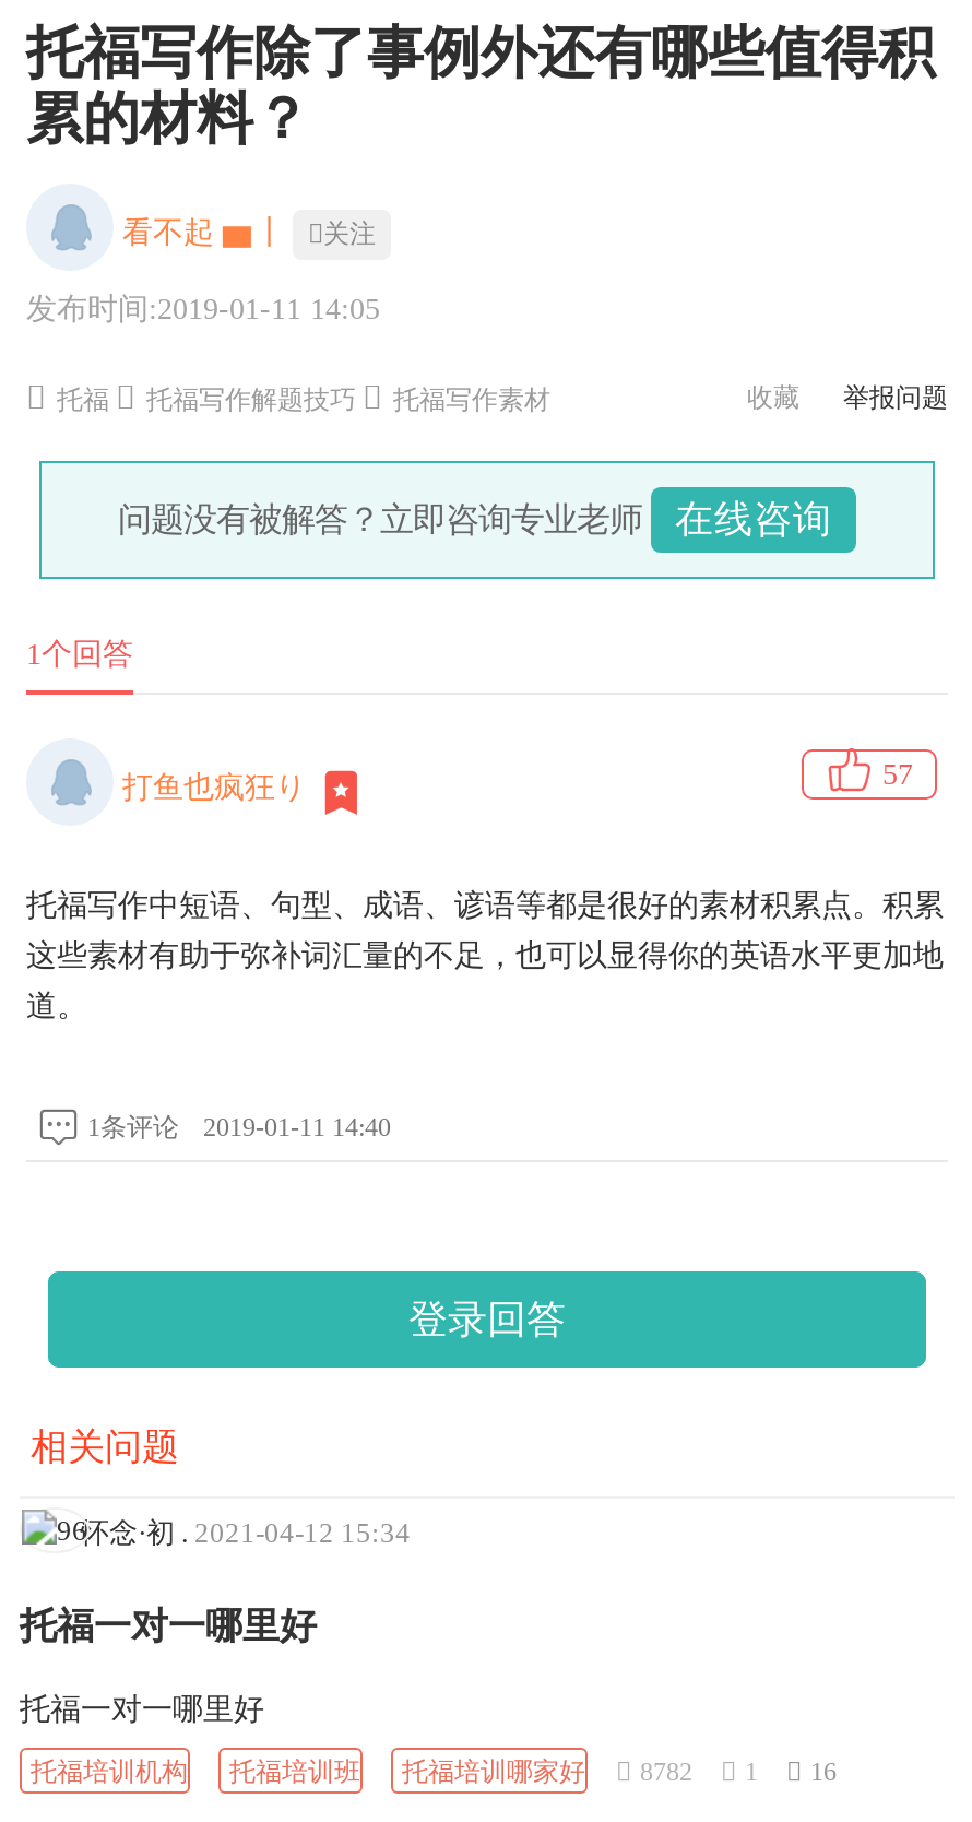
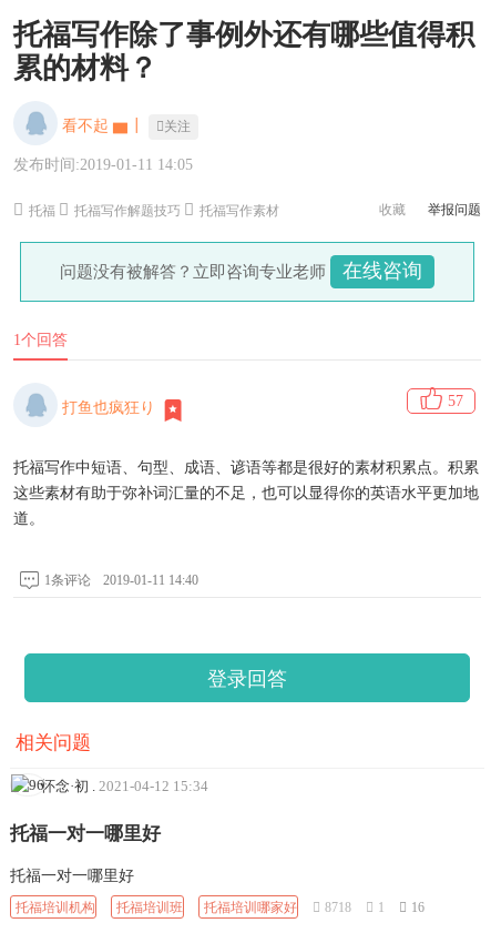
- 托福培训机构 托福培训班 托福培训哪家好 8782 1 16
+ 托福培训机构 托福培训班 托福培训哪家好 8718 1 16
